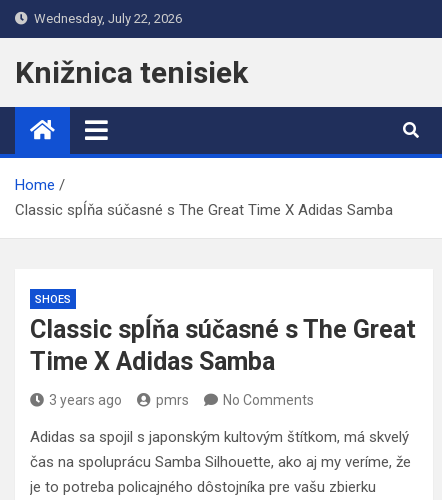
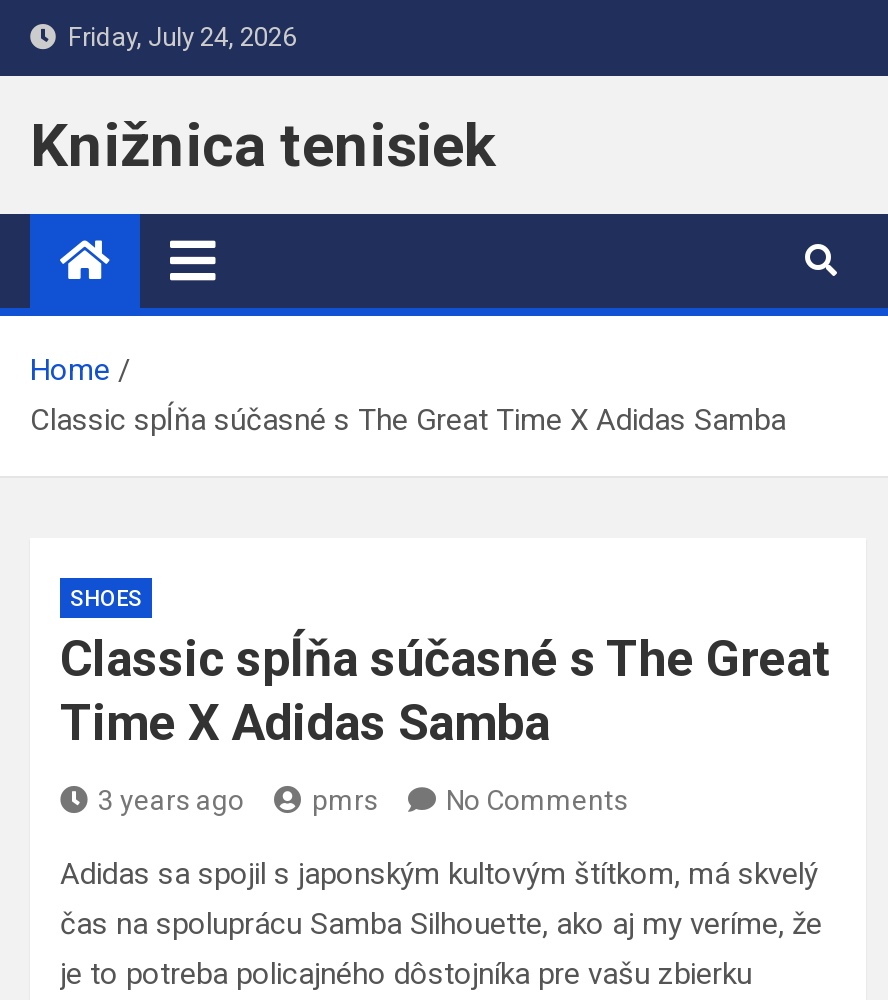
- Wednesday, July 22, 2026
+ Friday, July 24, 2026
